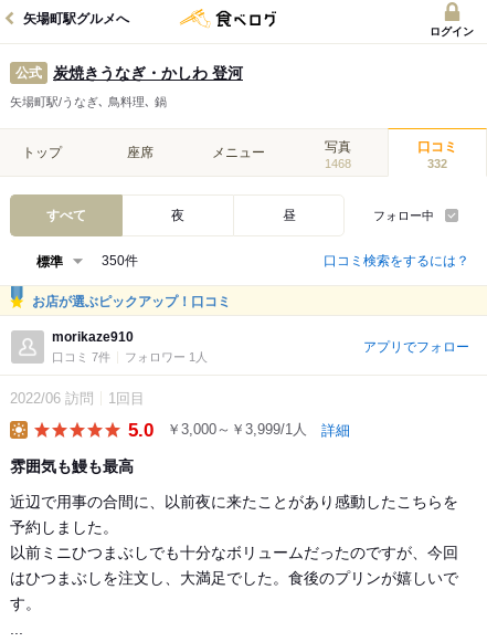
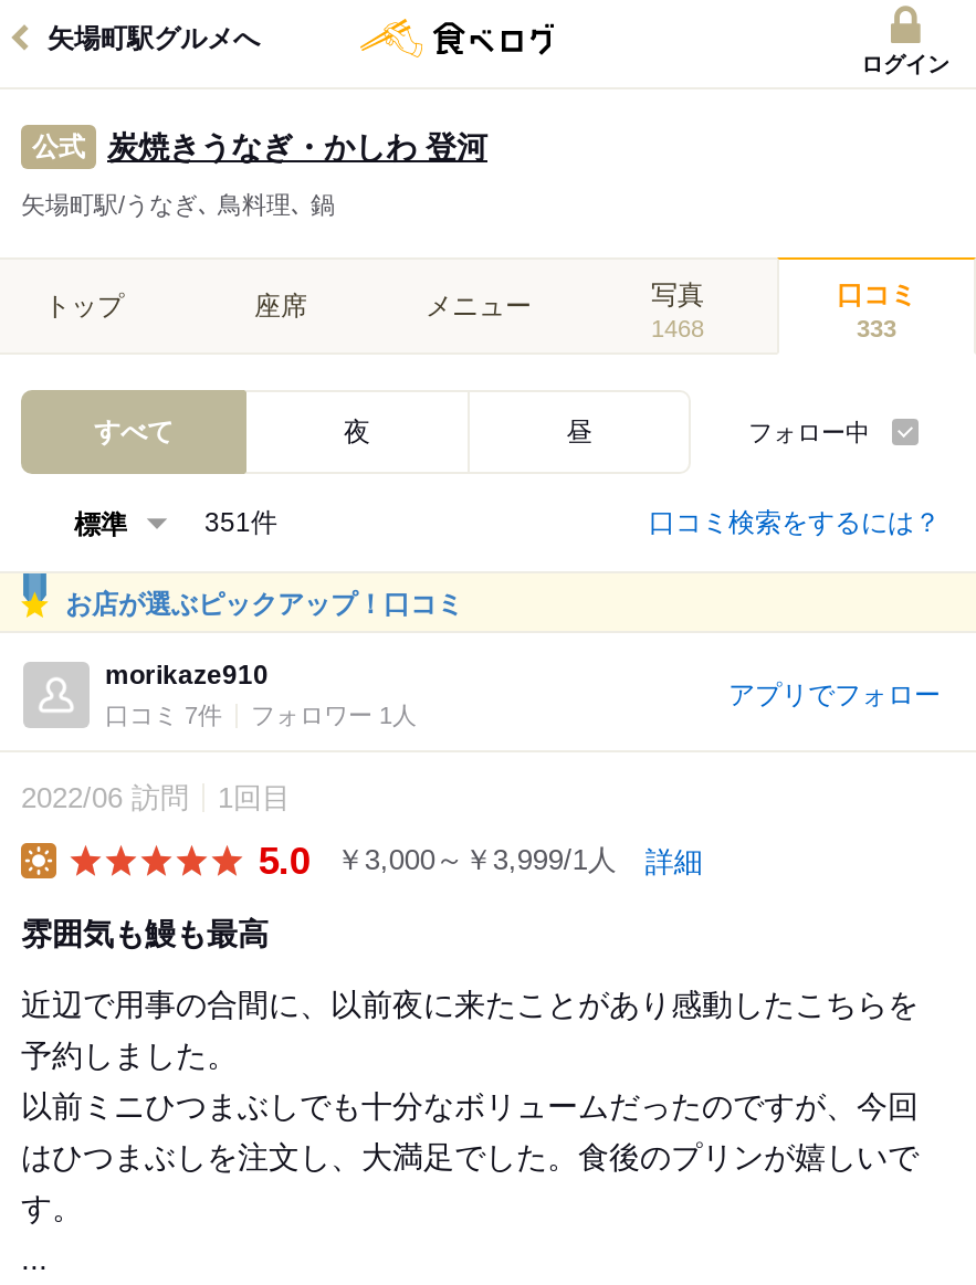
- 332
+ 333

- 350件
+ 351件
